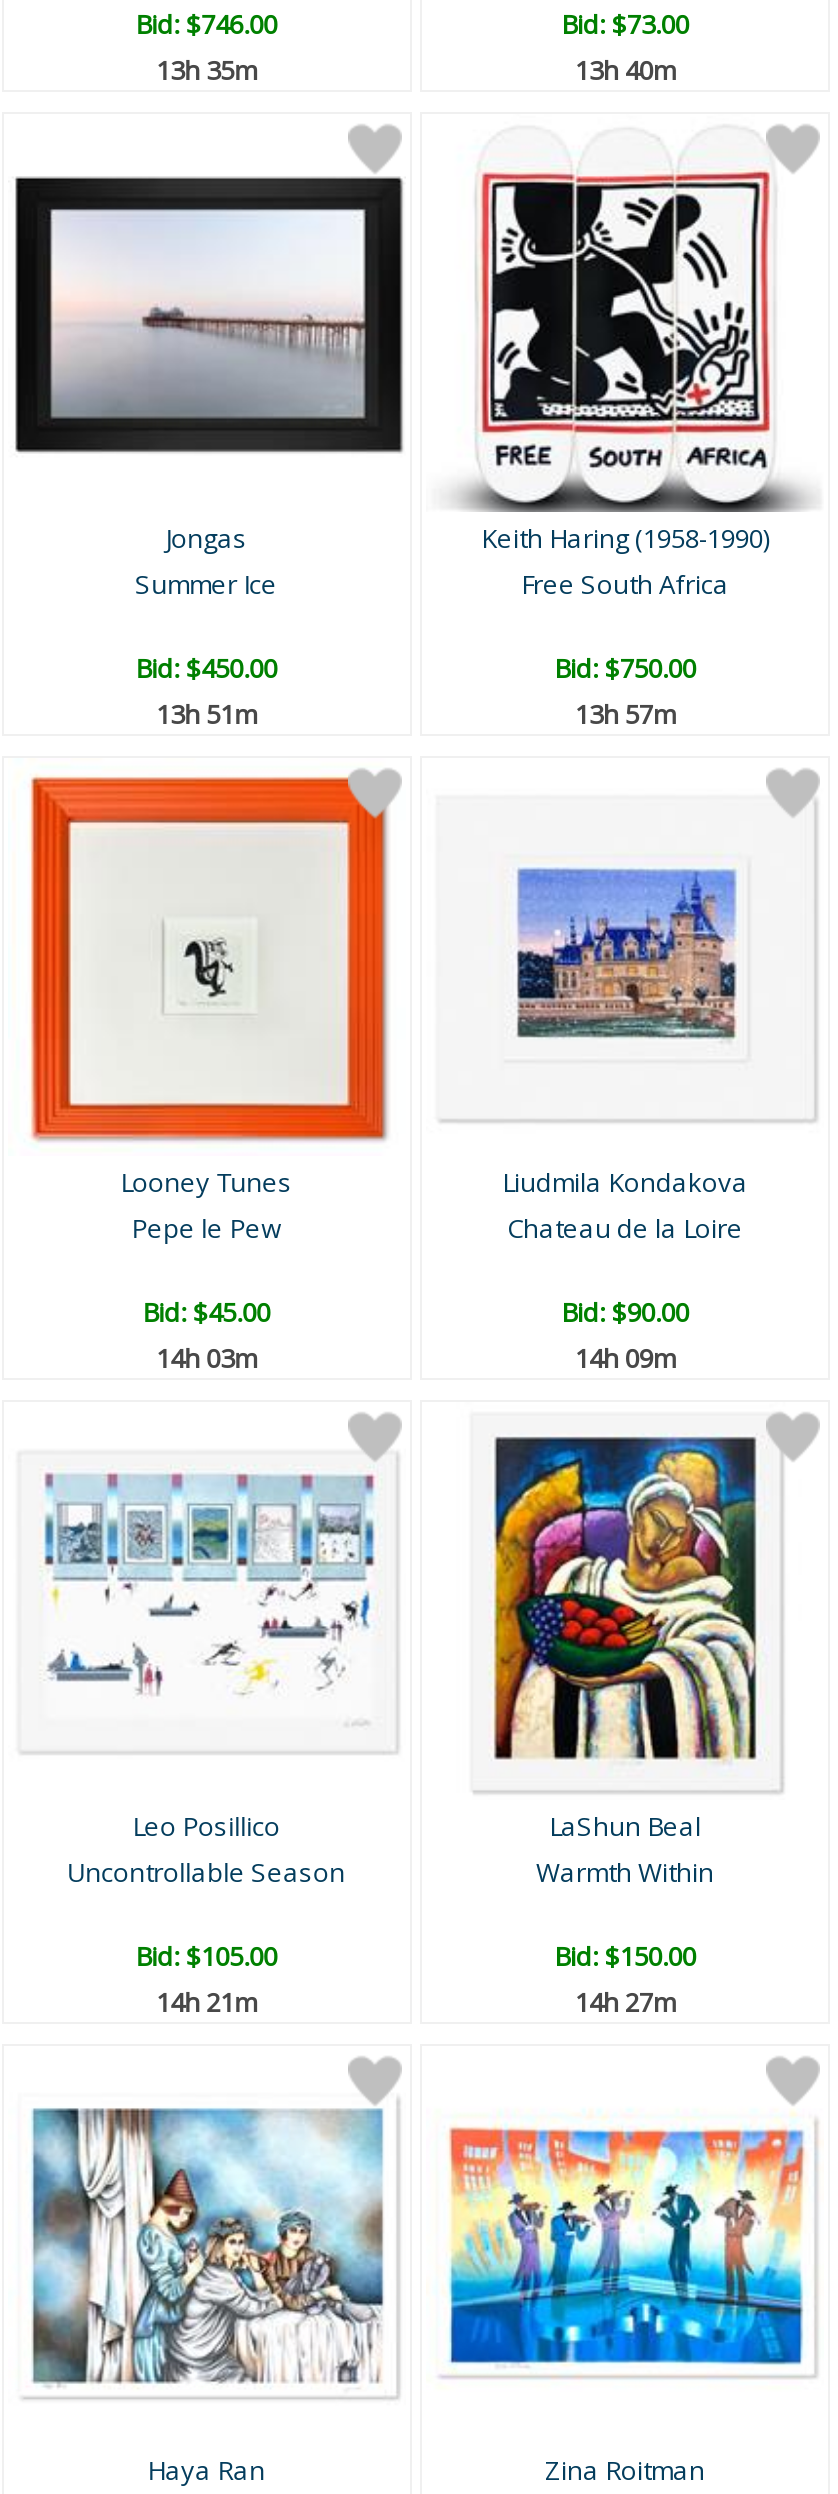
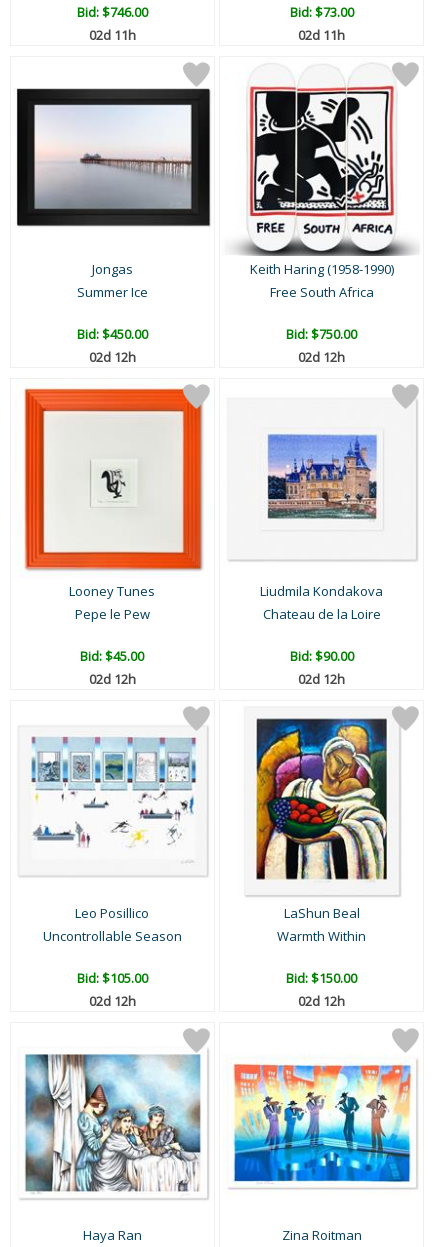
- 13h 35m
+ 02d 11h

- 13h 40m
+ 02d 11h

- 13h 51m
+ 02d 12h

- 13h 57m
+ 02d 12h

- 14h 03m
+ 02d 12h

- 14h 09m
+ 02d 12h

- 14h 21m
+ 02d 12h

- 14h 27m
+ 02d 12h
